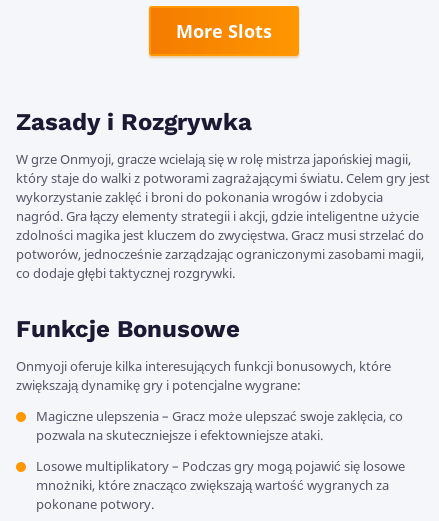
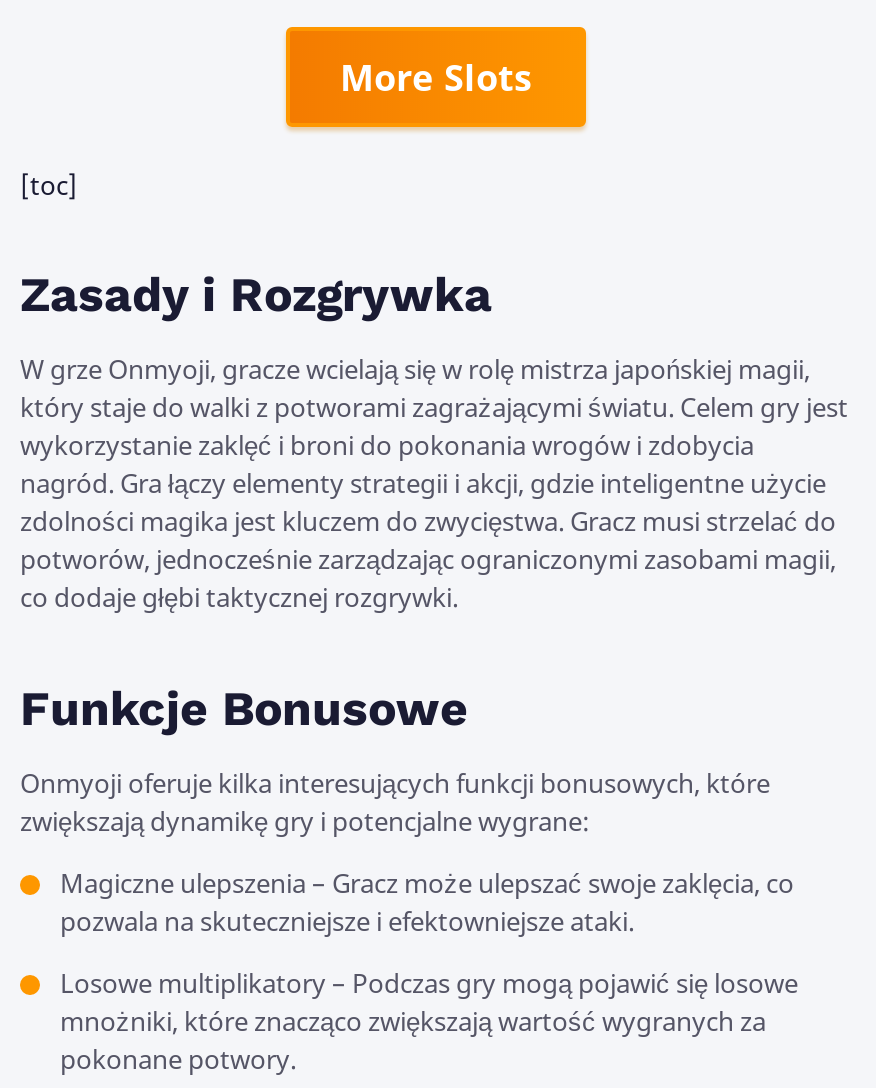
+ [toc]
